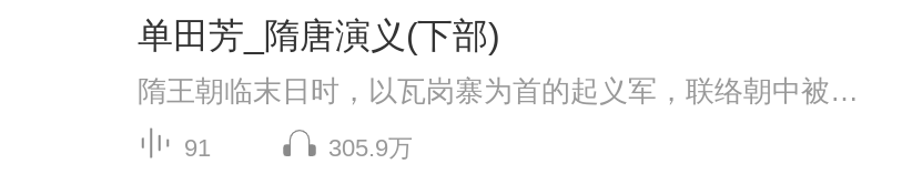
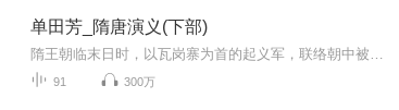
- 305.9万
+ 300万
